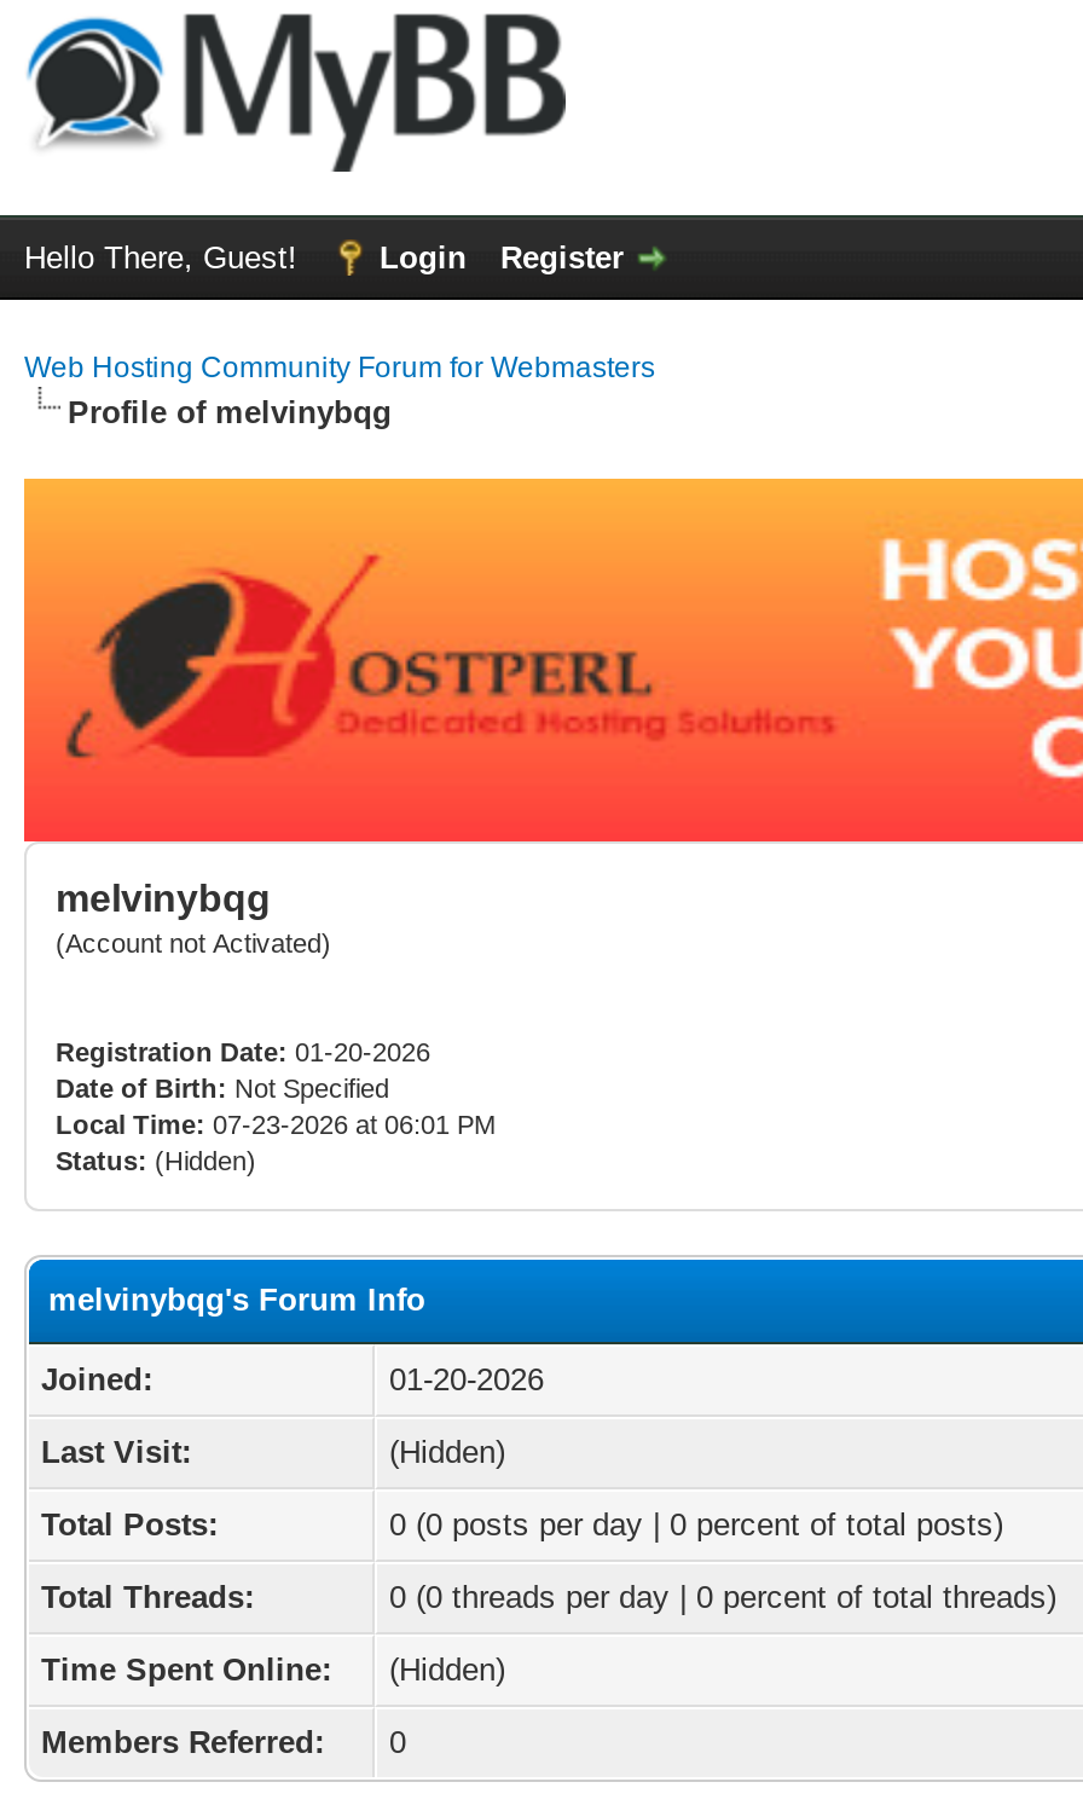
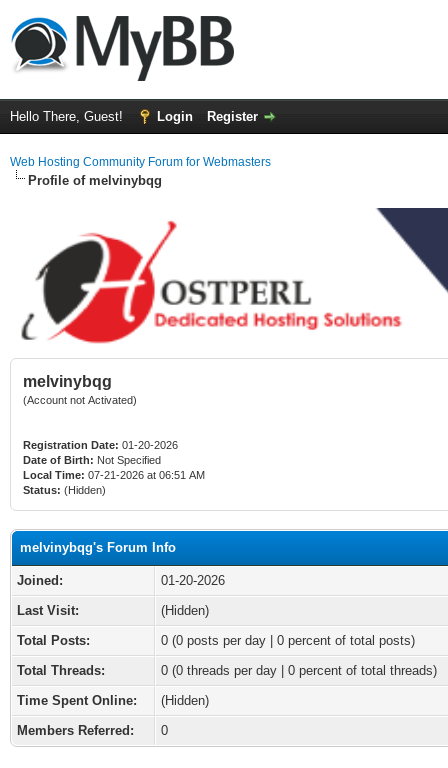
- [image]
+ [image]

- Local Time: 07-23-2026 at 06:01 PM
+ Local Time: 07-21-2026 at 06:51 AM
